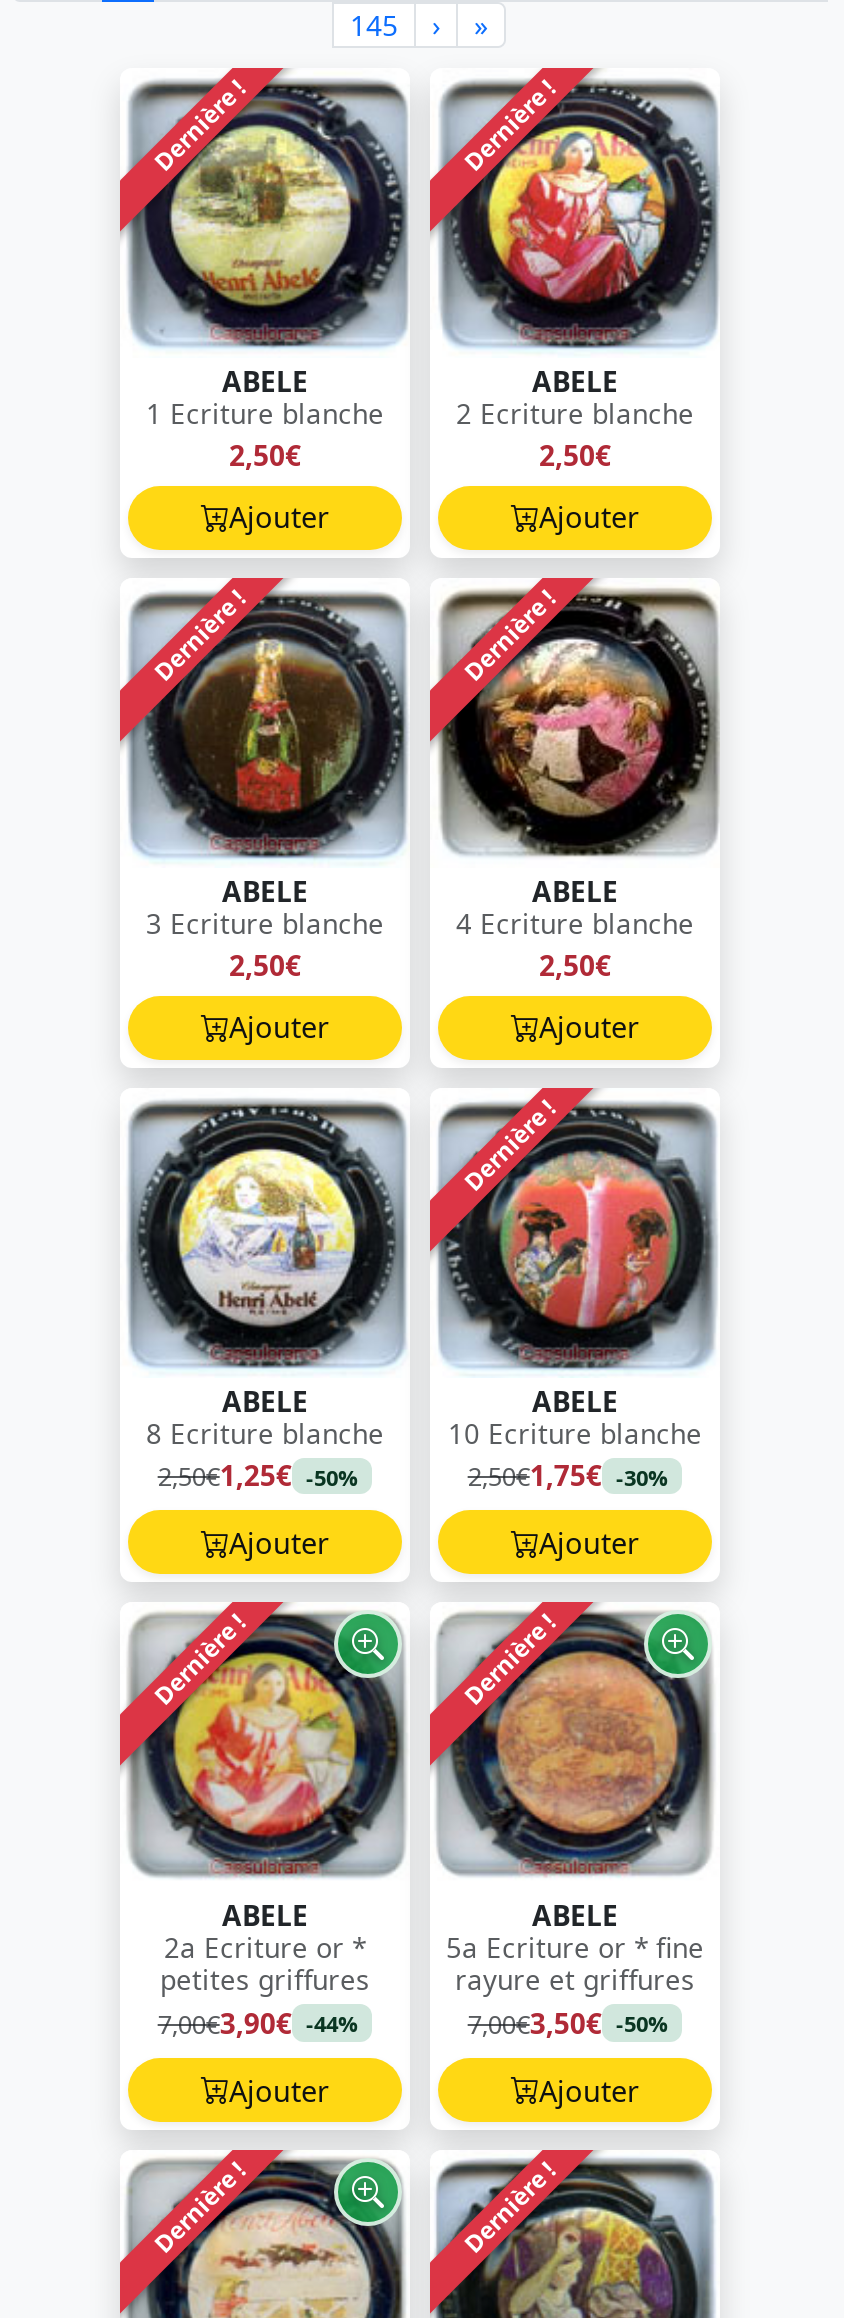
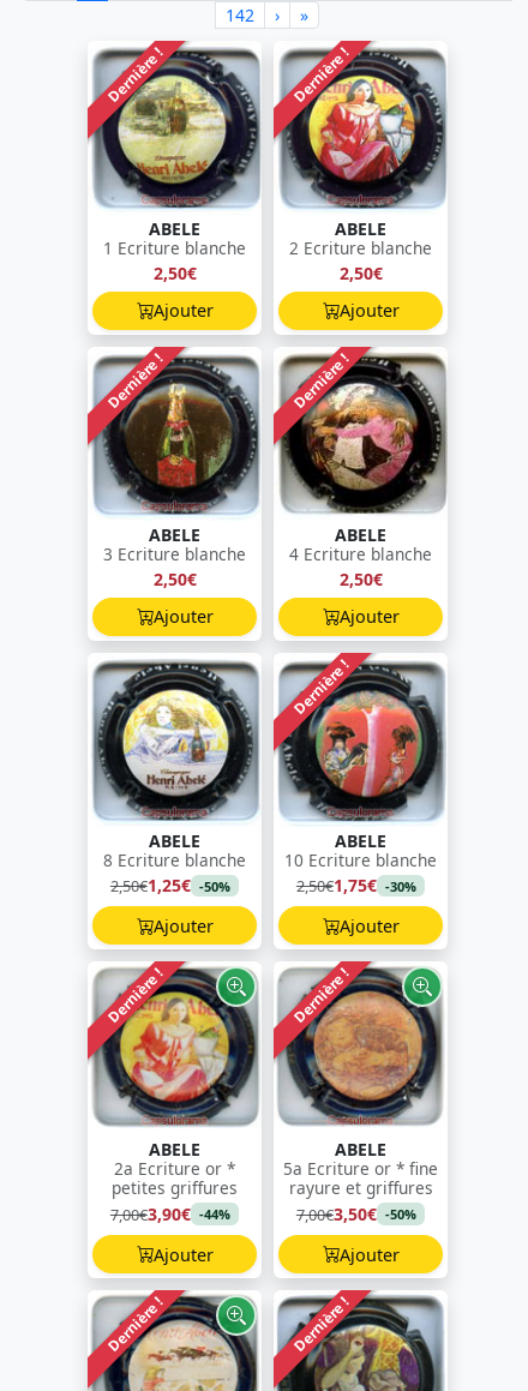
- 145
+ 142
